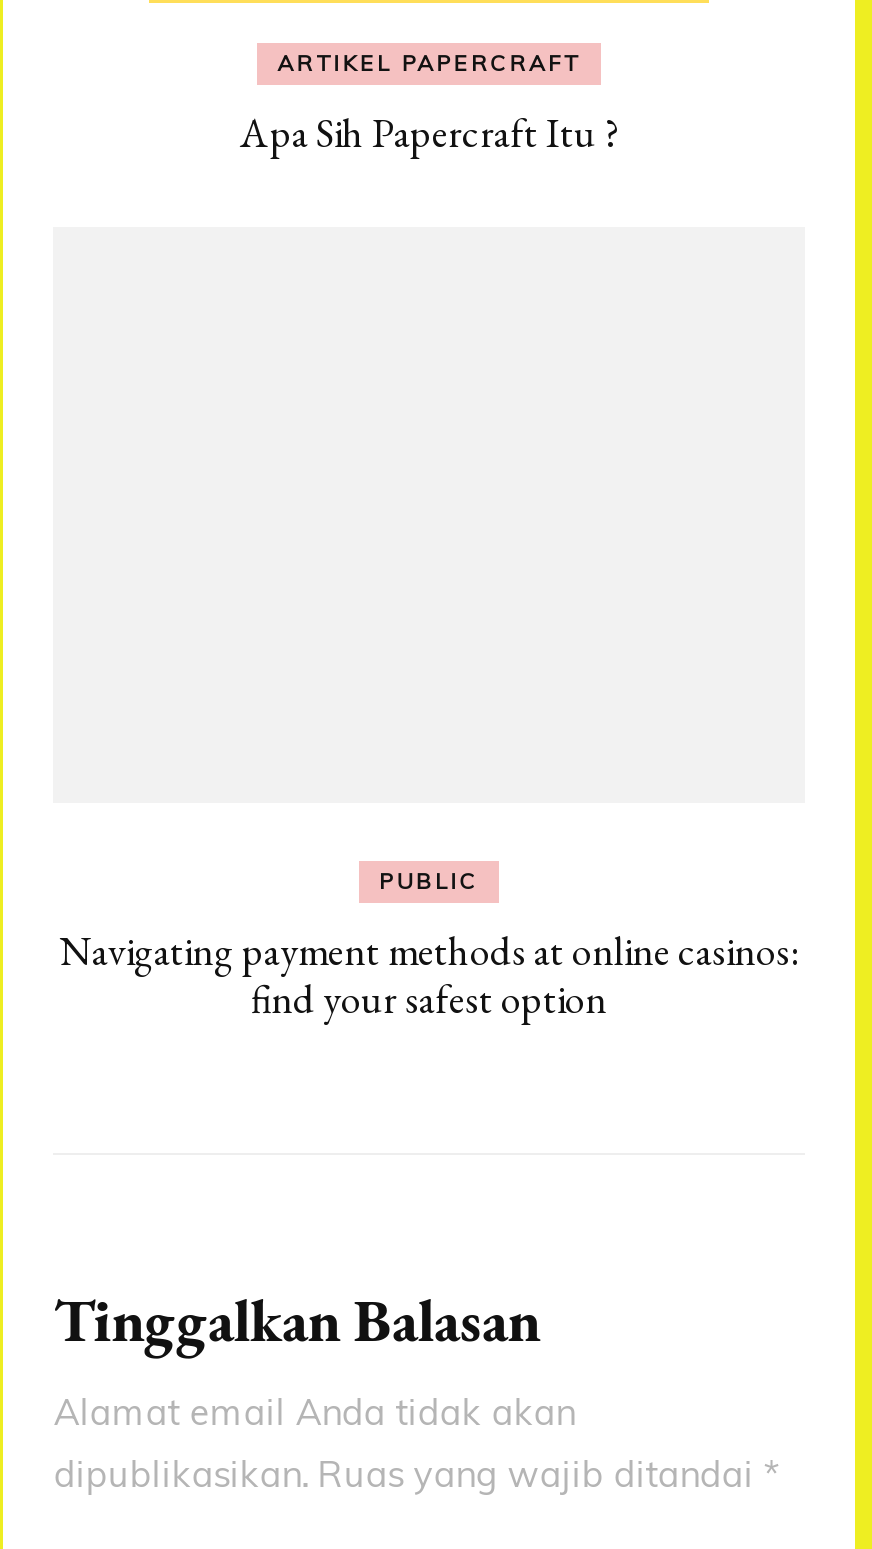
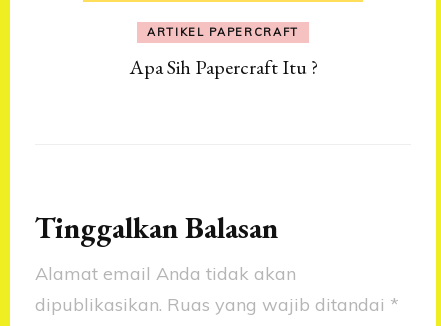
- PUBLIC
- Navigating payment methods at online casinos:
- find your safest option
